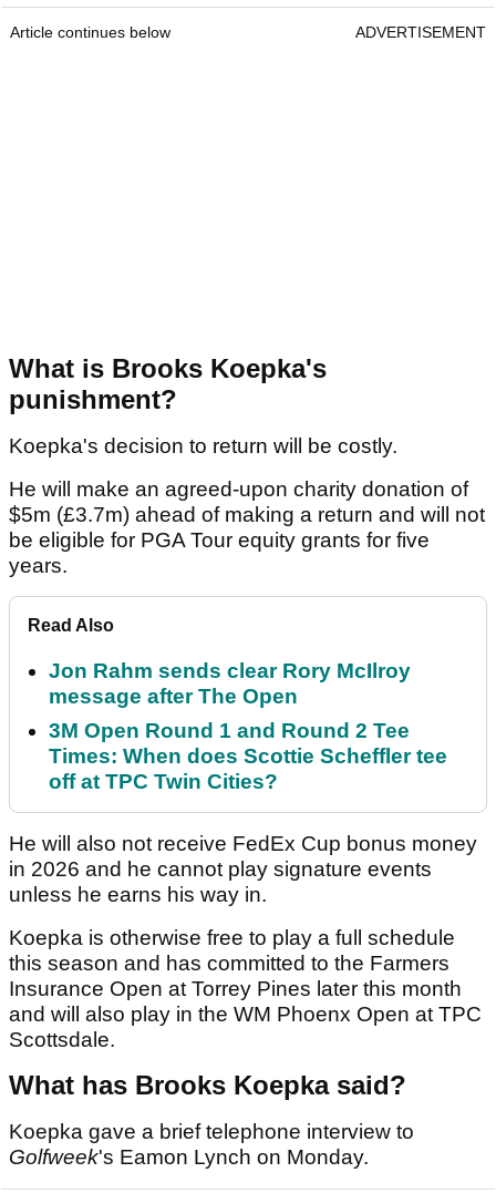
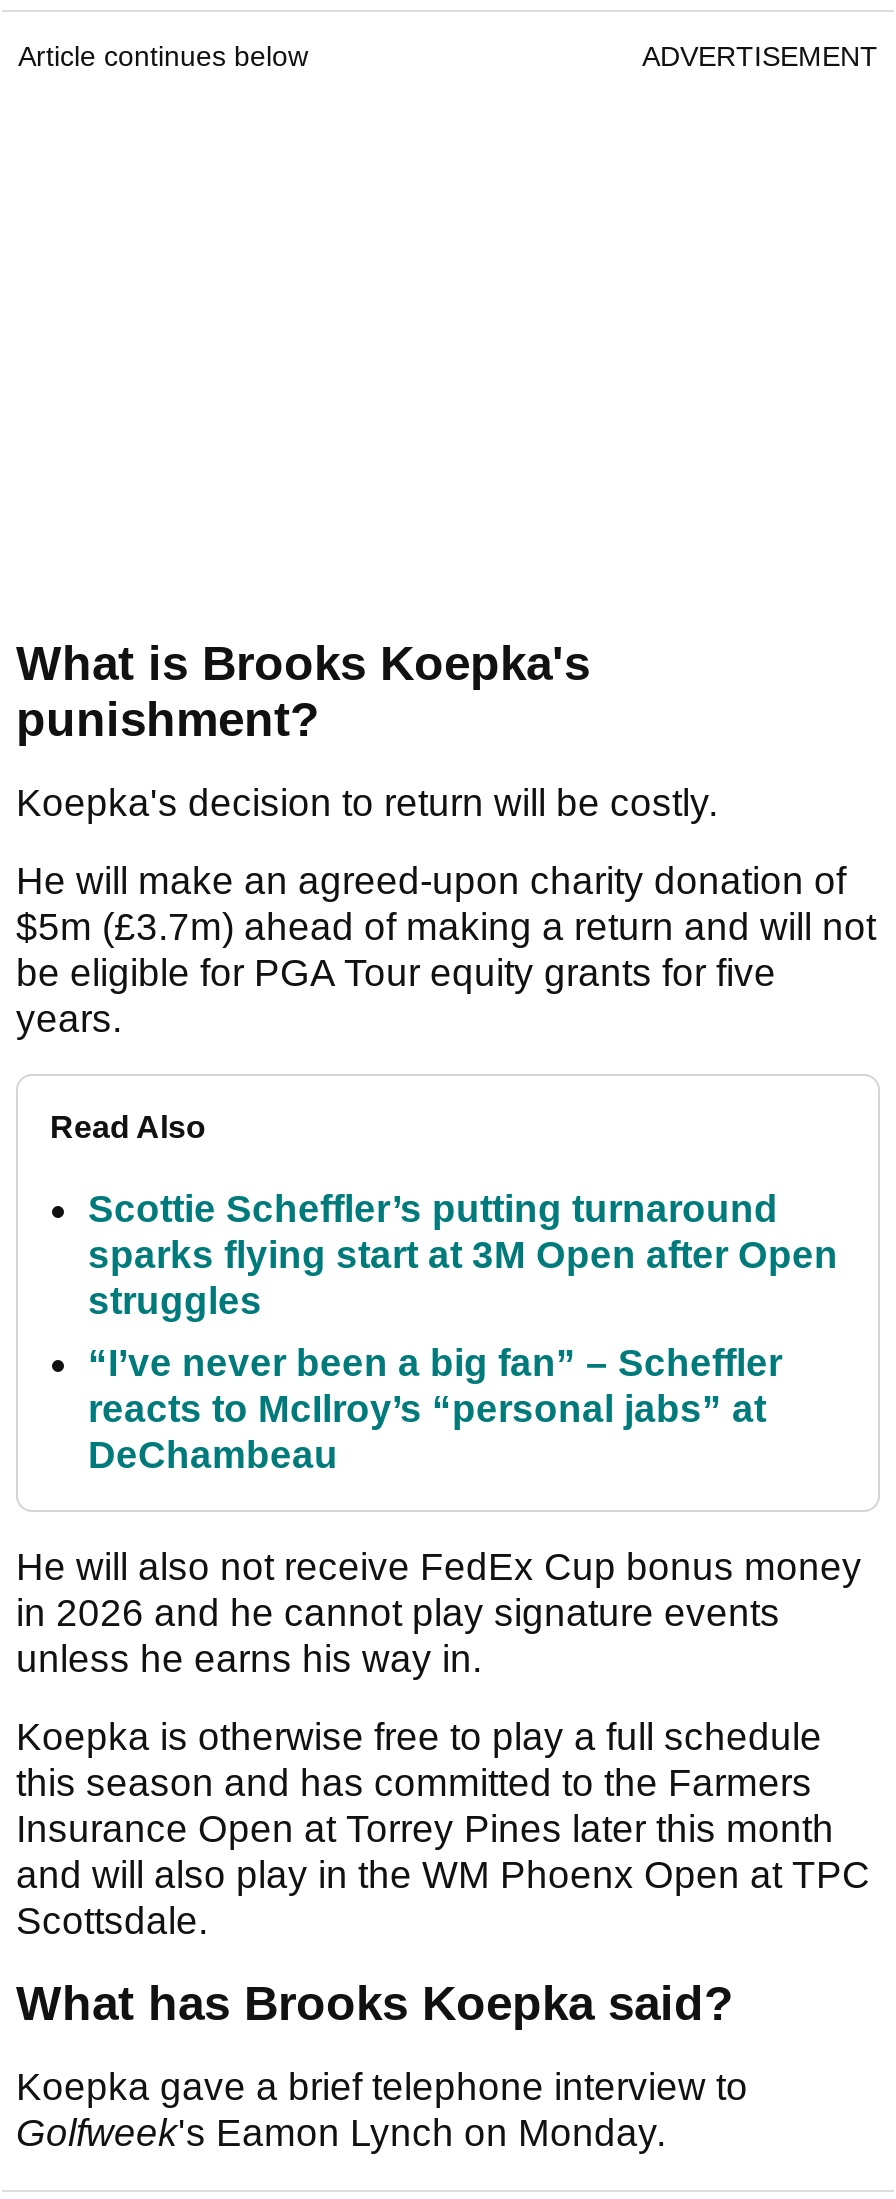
- Jon Rahm sends clear Rory McIlroy
- message after The Open
+ Scottie Scheffler’s putting turnaround
+ sparks flying start at 3M Open after Open
+ struggles

- 3M Open Round 1 and Round 2 Tee
- Times: When does Scottie Scheffler tee
- off at TPC Twin Cities?
+ “I’ve never been a big fan” – Scheffler
+ reacts to McIlroy’s “personal jabs” at
+ DeChambeau
